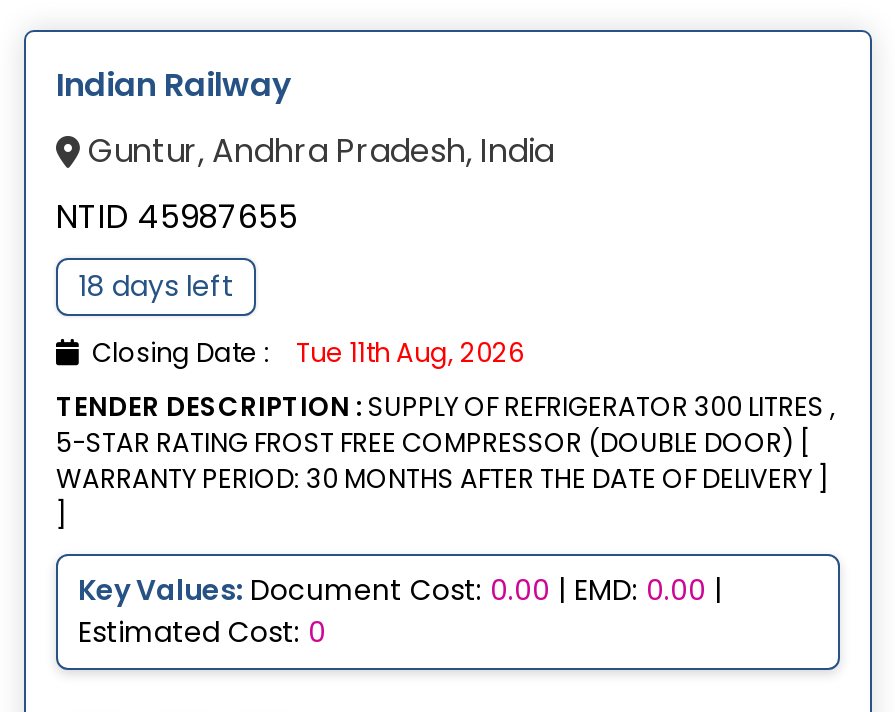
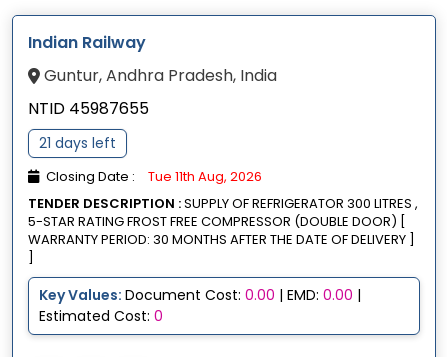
- 18 days left
+ 21 days left
